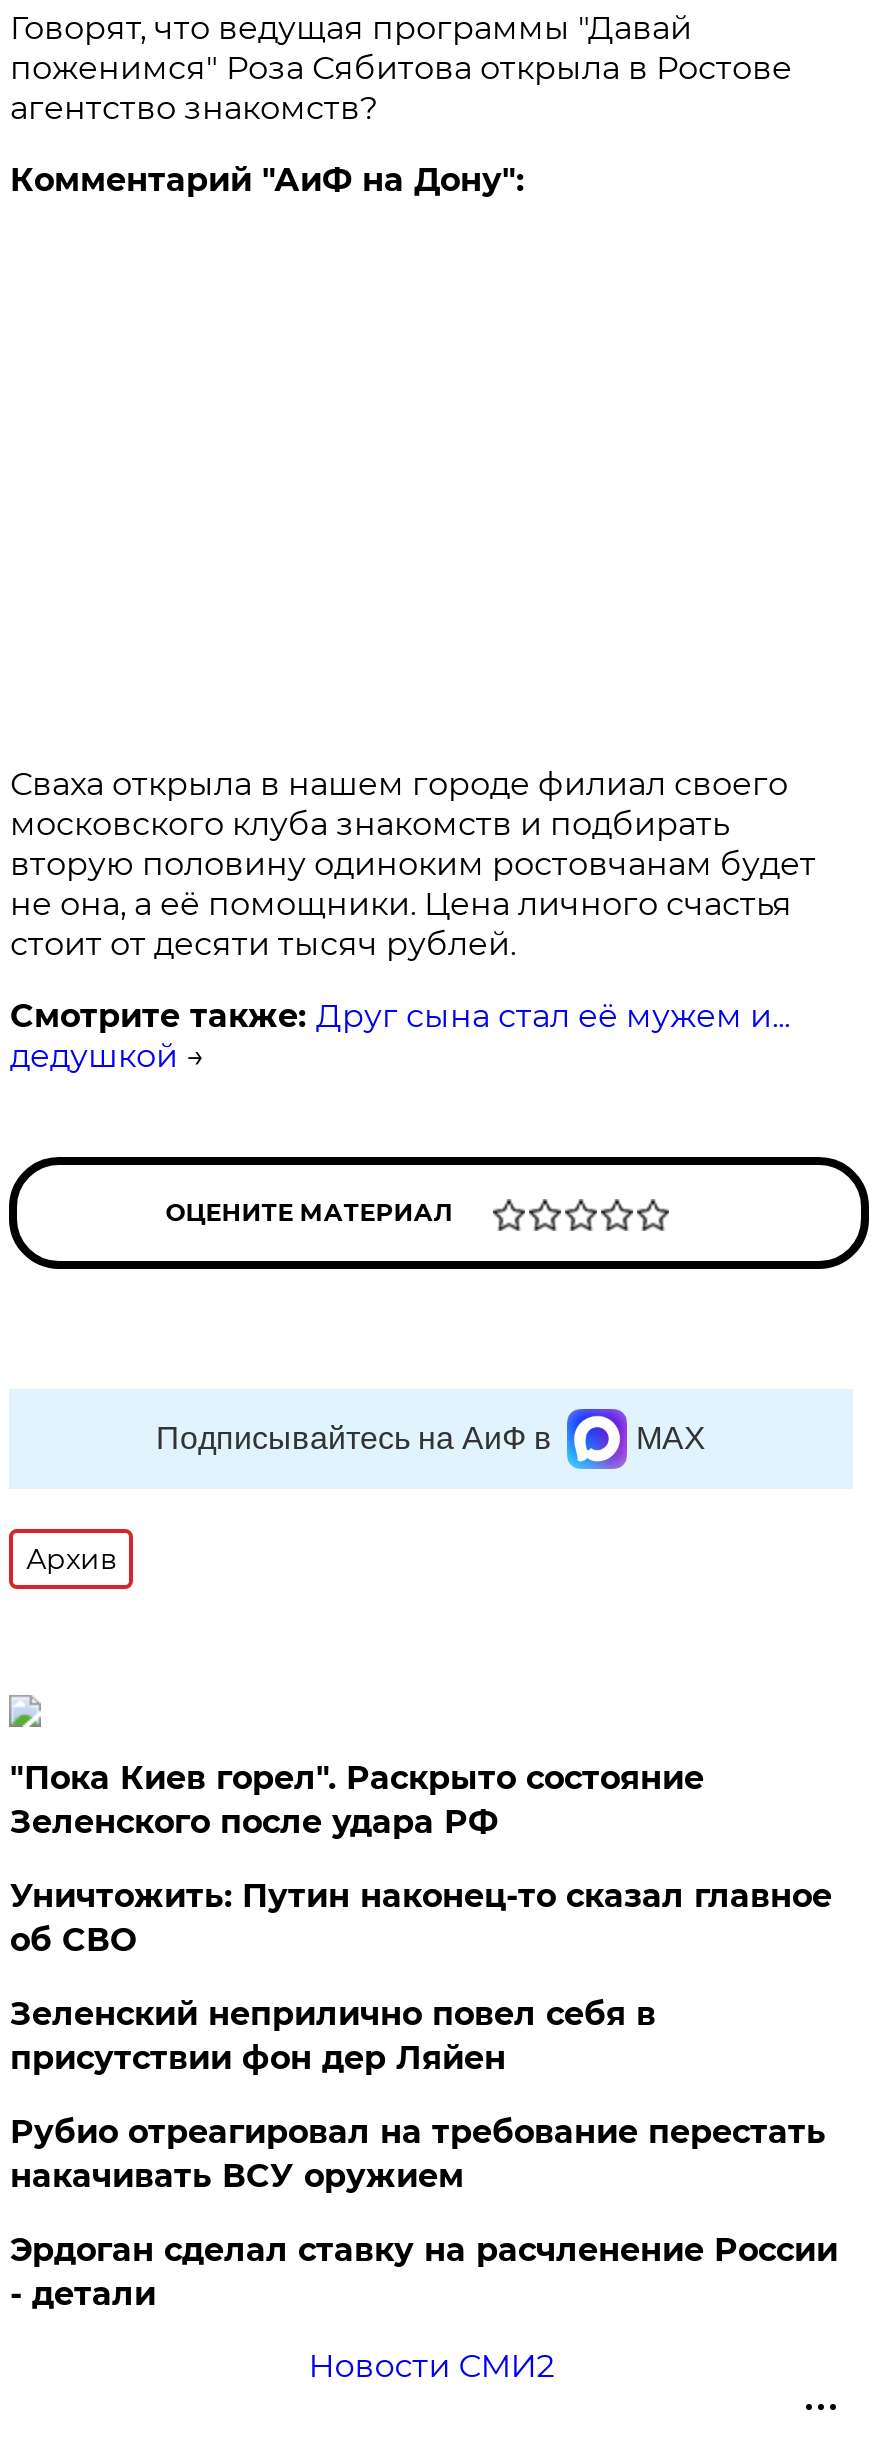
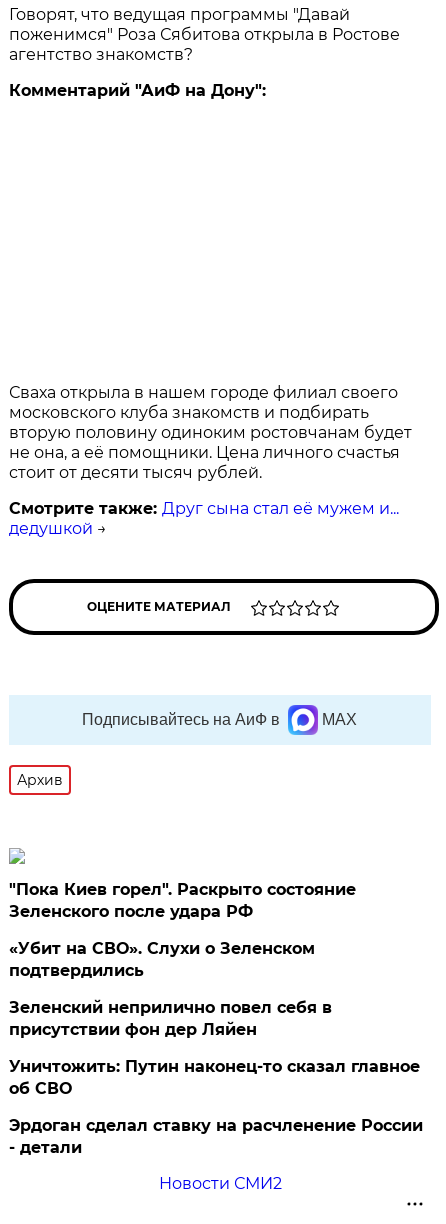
+ «Убит на СВО». Слухи о Зеленском
+ подтвердились

moved down: Уничтожить: Путин наконец-то сказал главное | об СВО

- Рубио отреагировал на требование перестать
- накачивать ВСУ оружием
